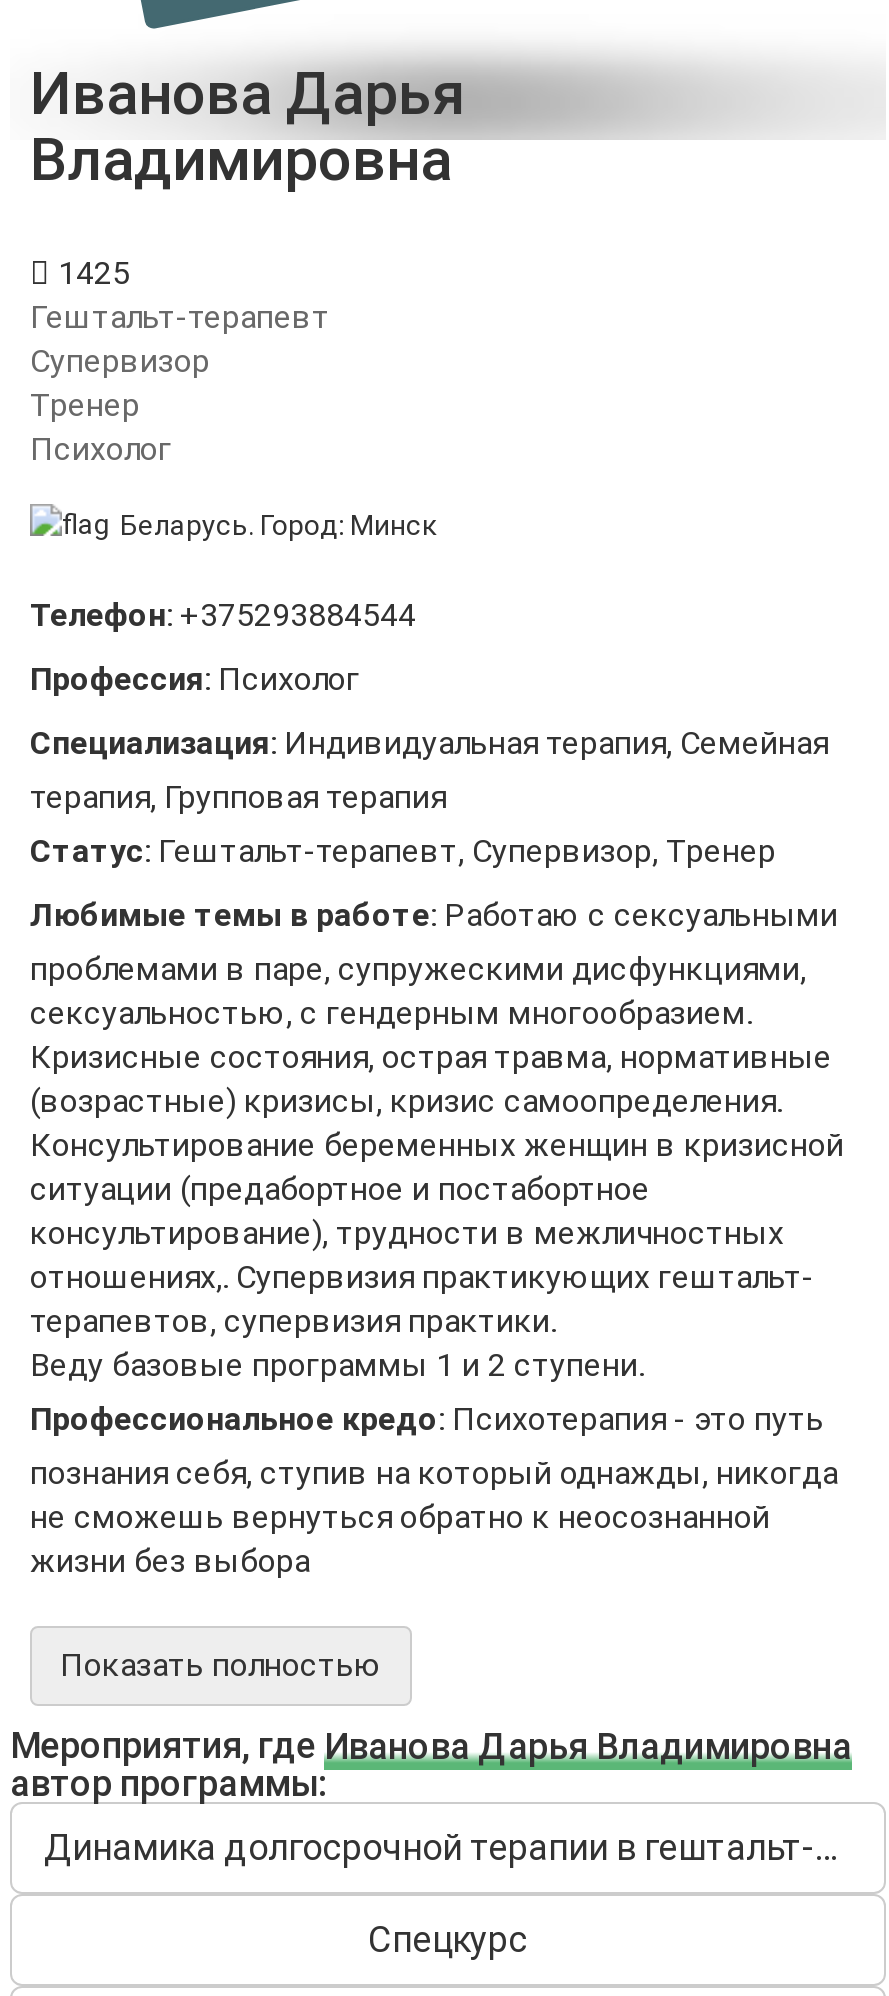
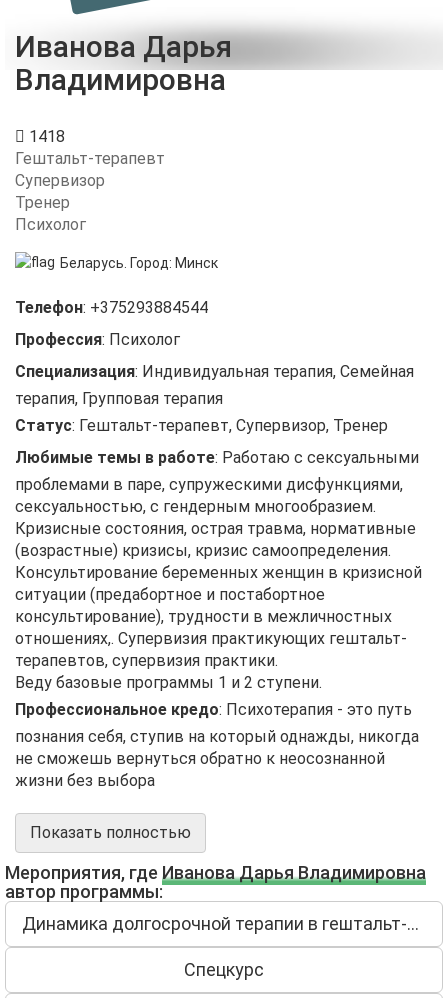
- 1425
+ 1418
